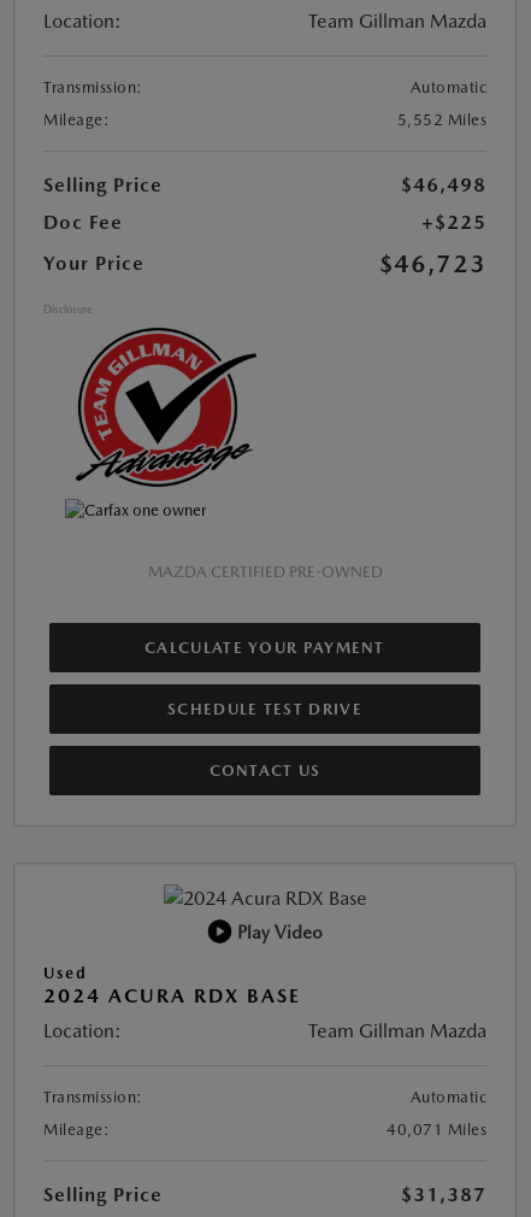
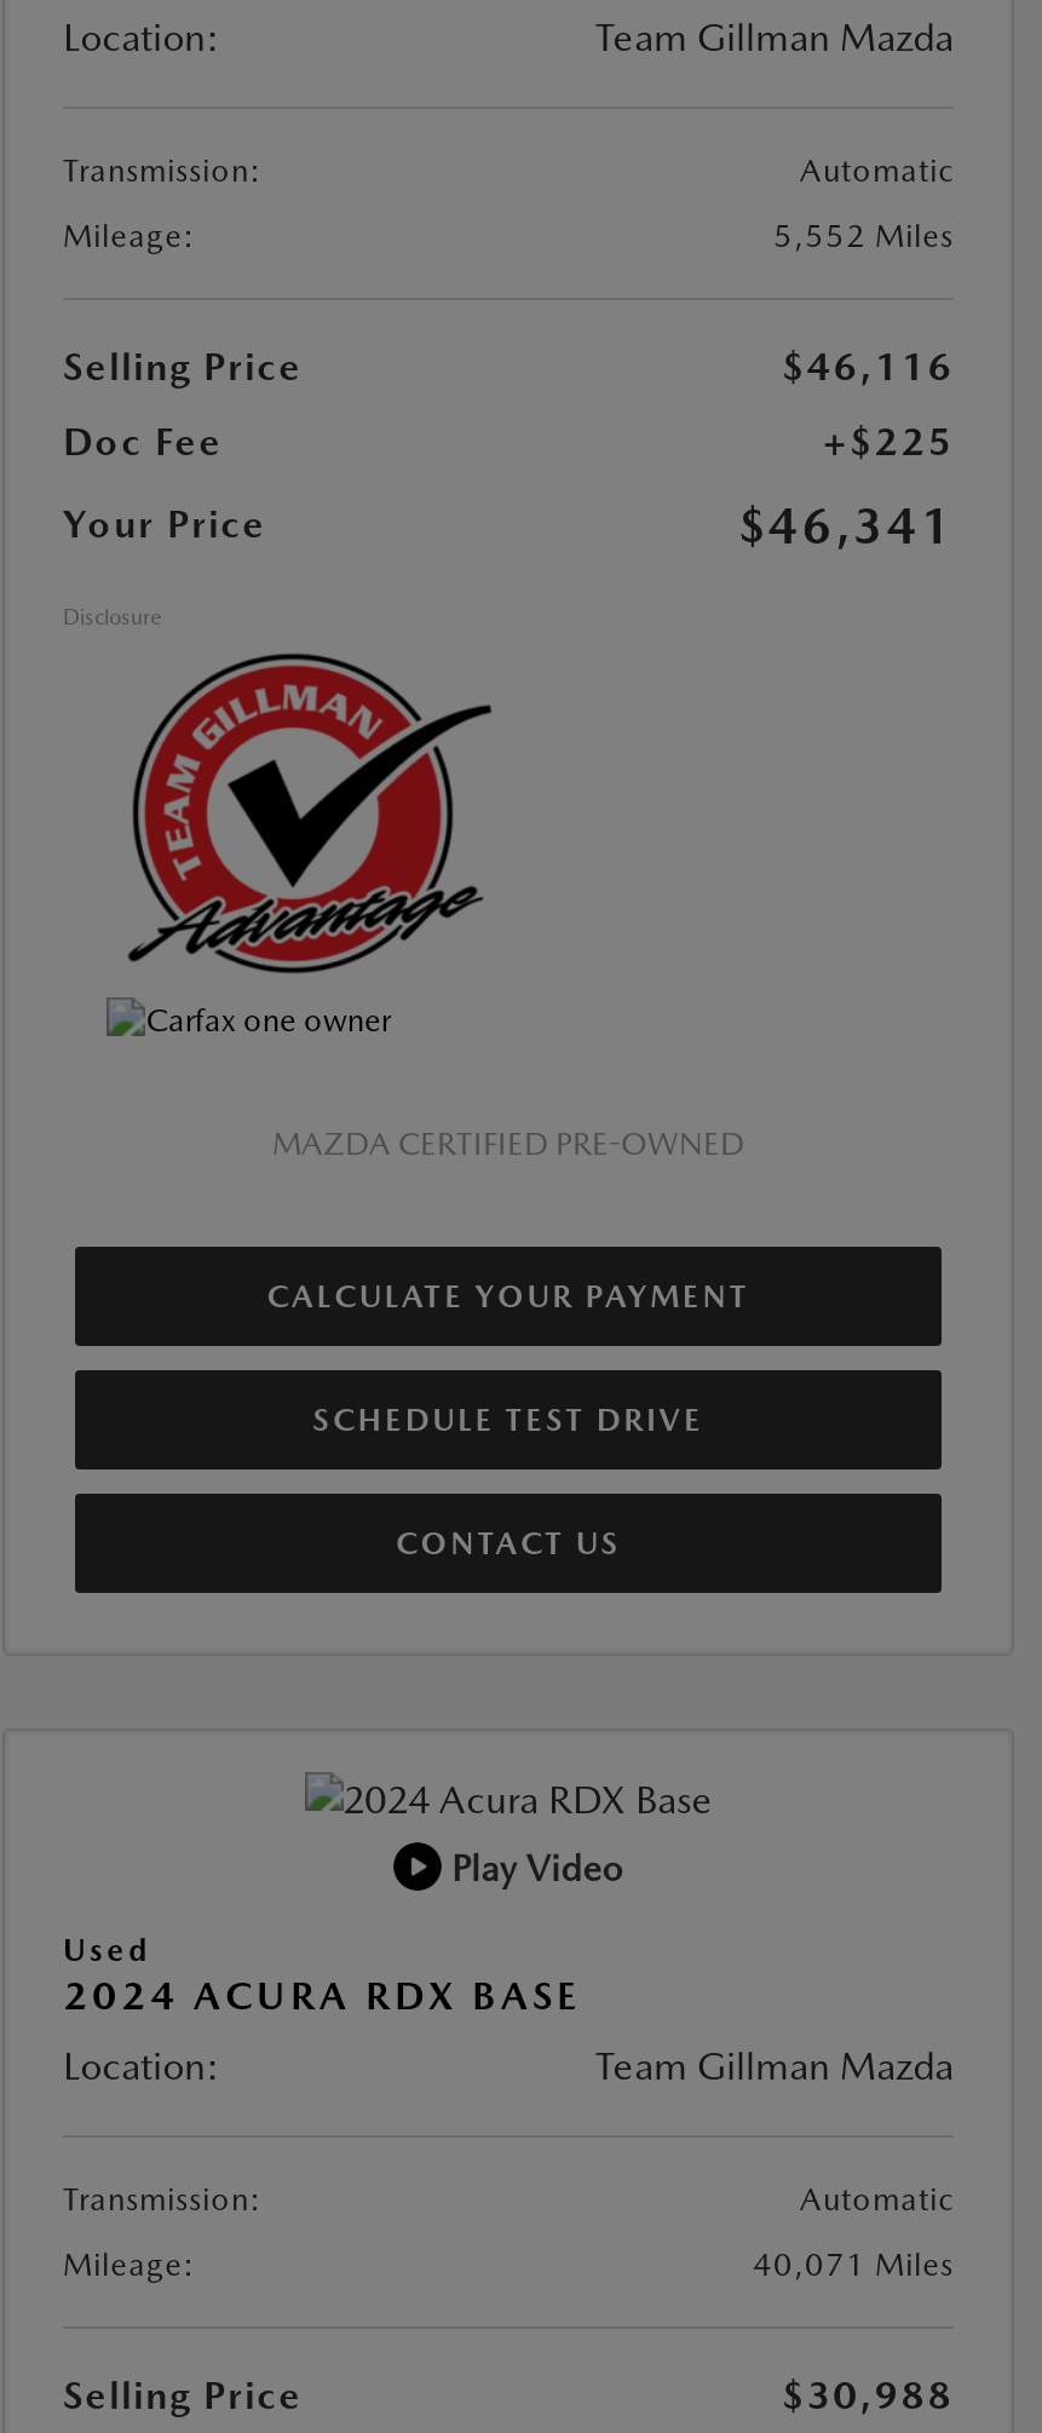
- $46,498
+ $46,116

- $46,723
+ $46,341

- $31,387
+ $30,988
